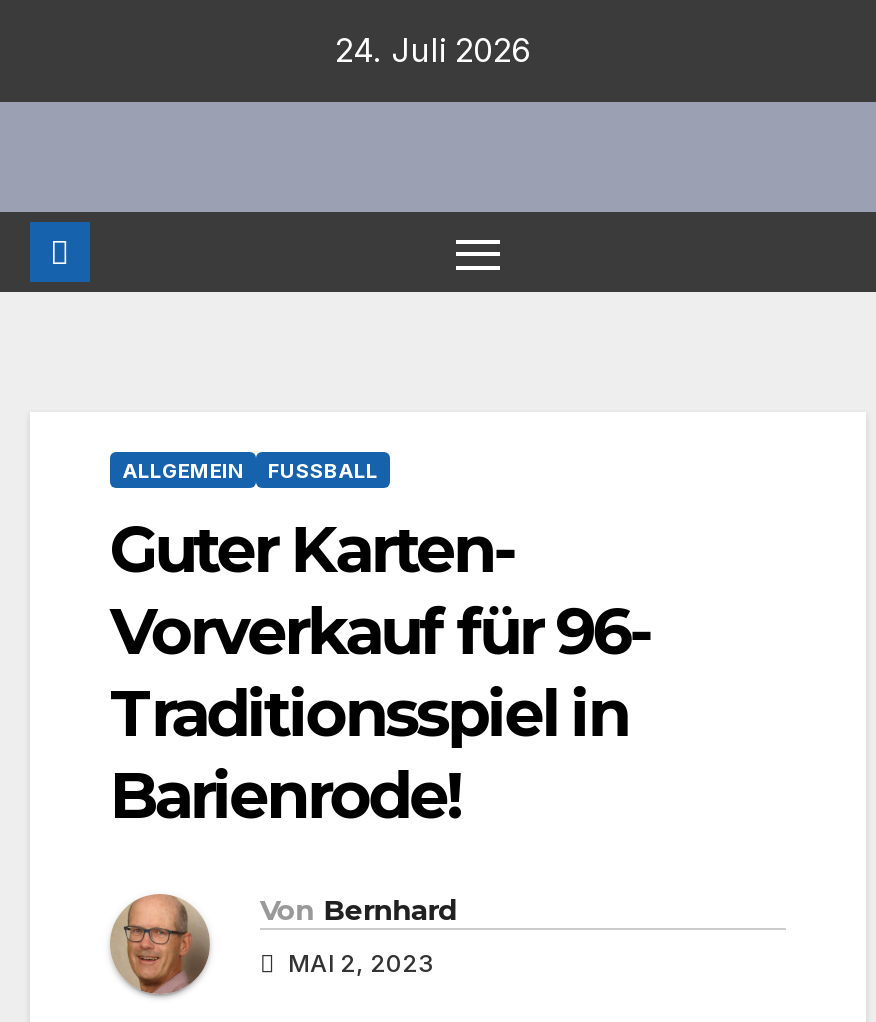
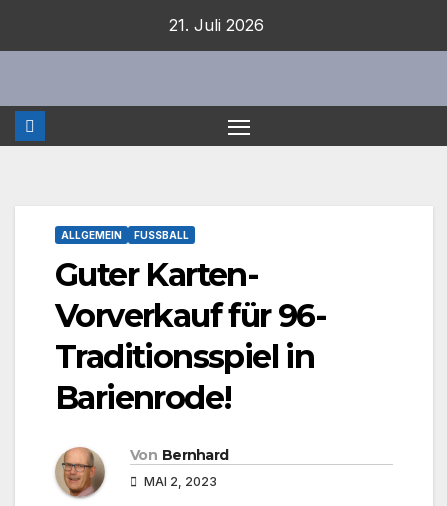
- 24. Juli 2026
+ 21. Juli 2026
